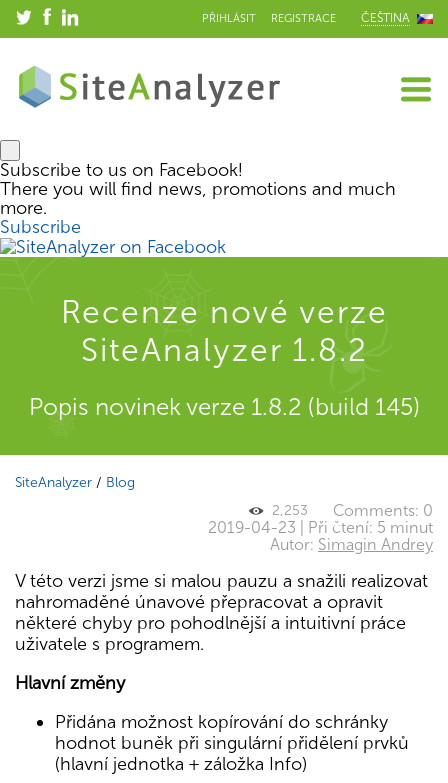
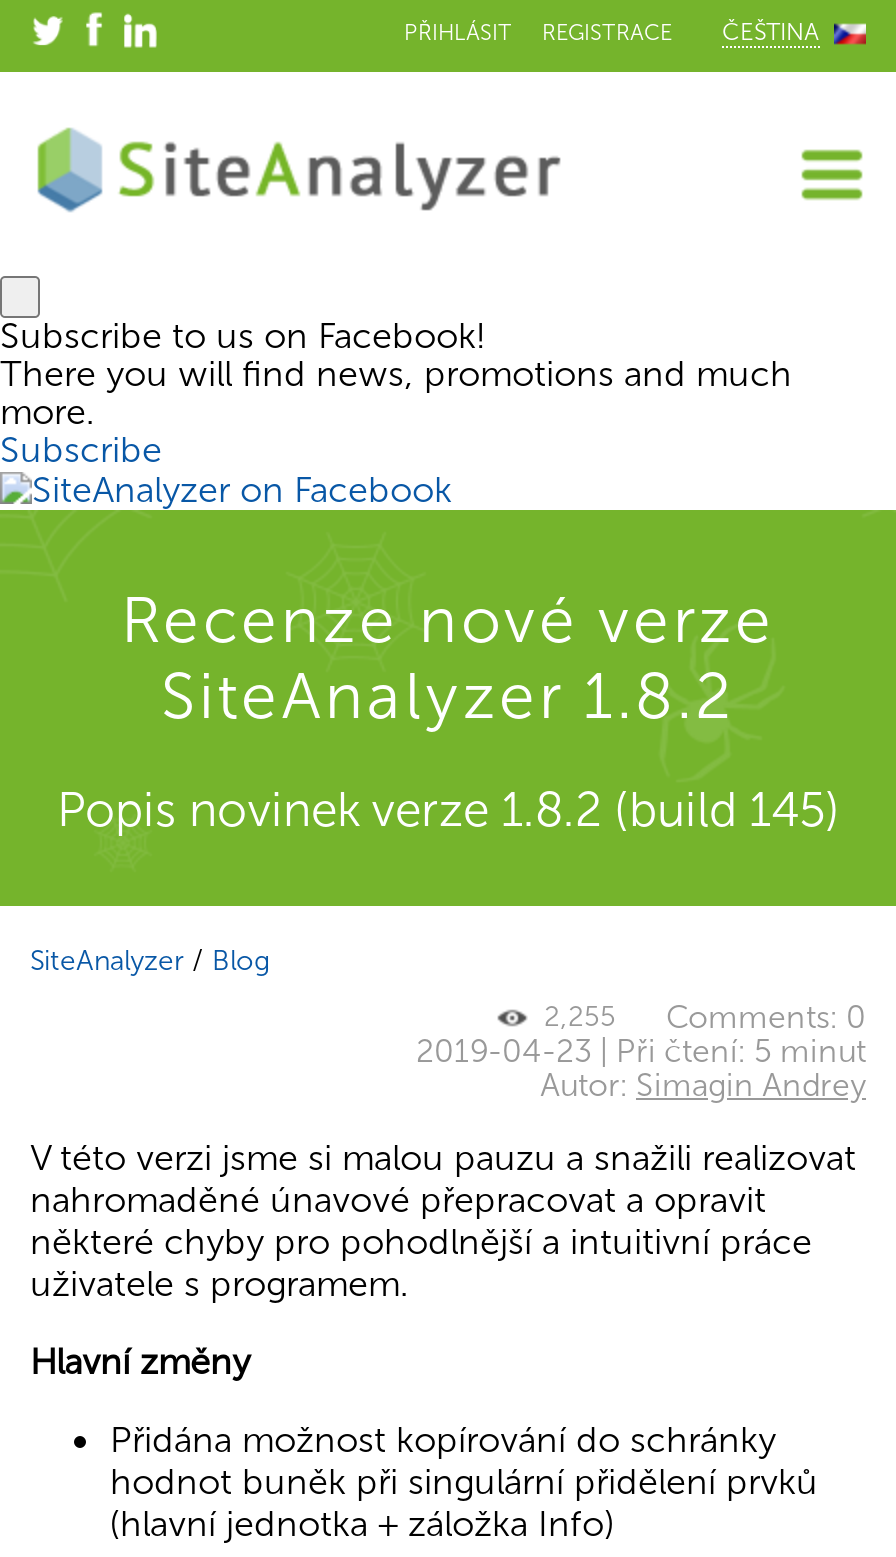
- 2,253 Comments: 0
+ 2,255 Comments: 0
